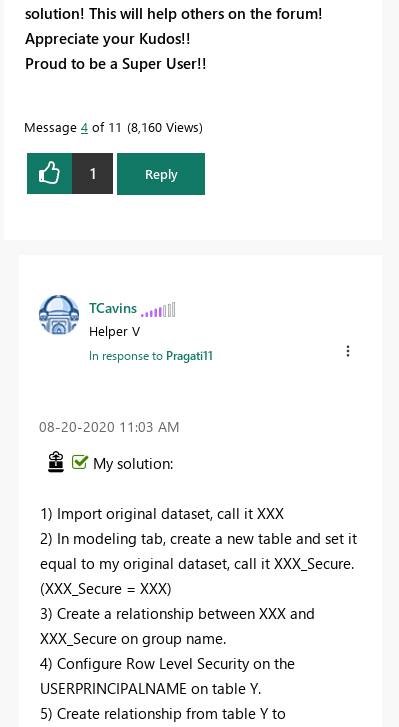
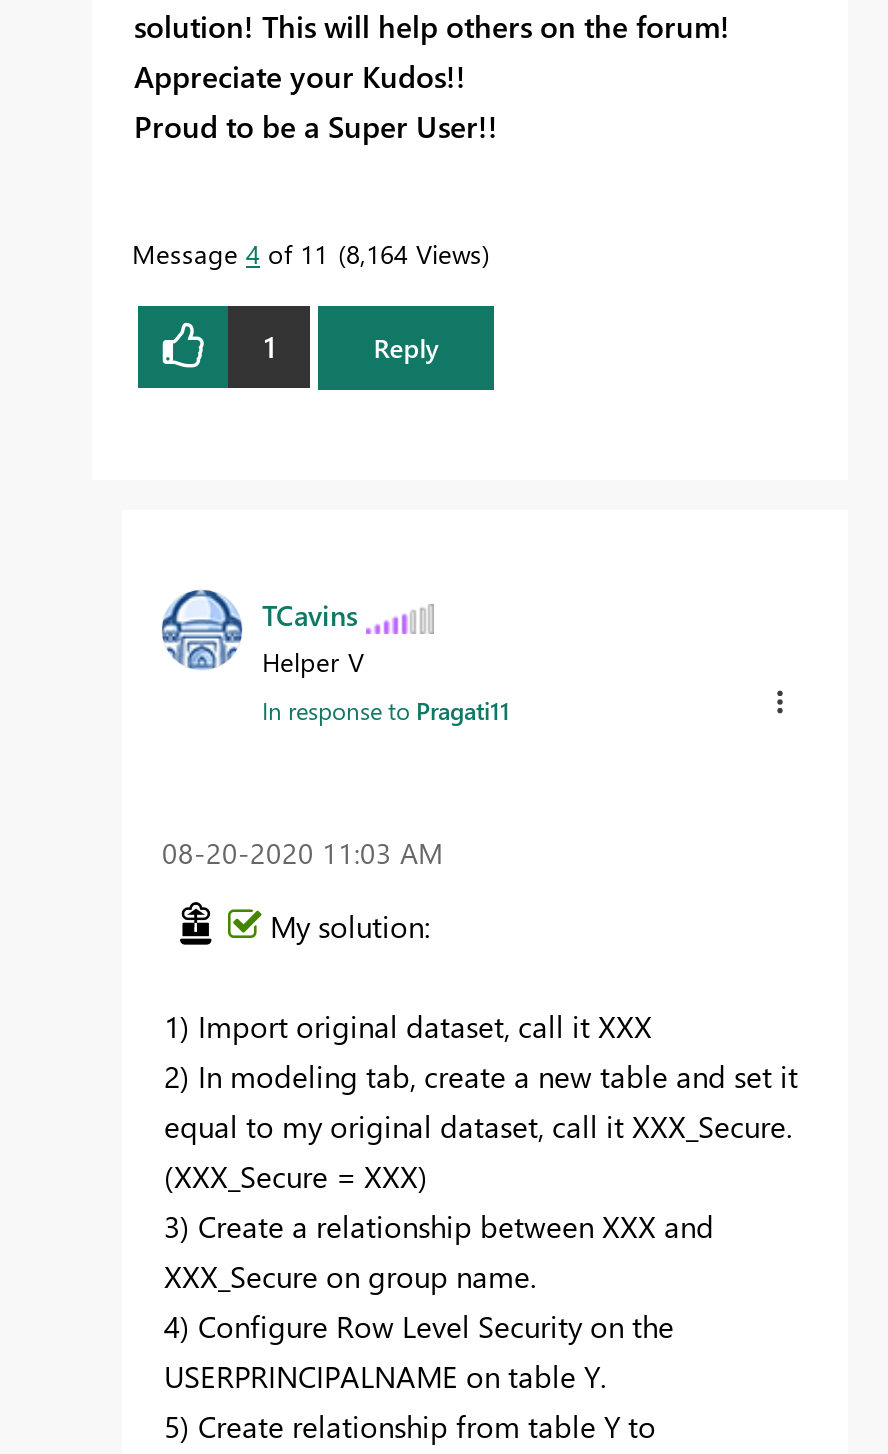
- Message 4 of 11 8,160 Views
+ Message 4 of 11 8,164 Views
